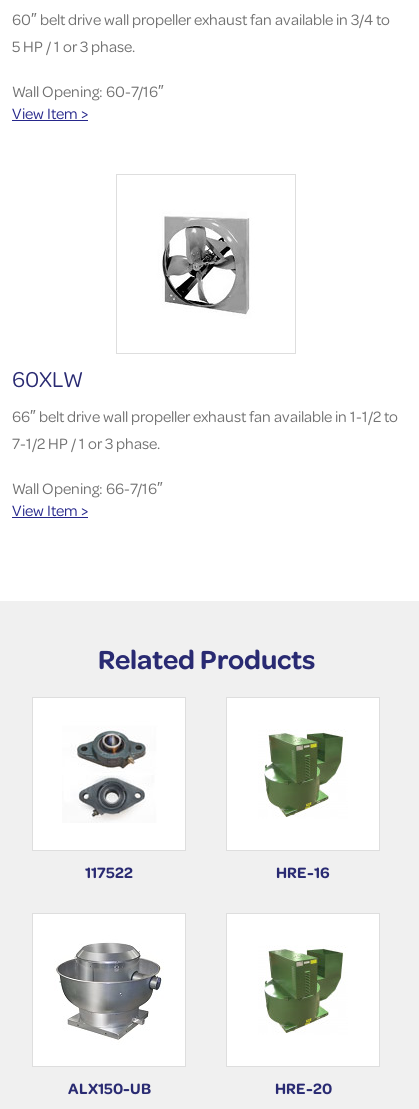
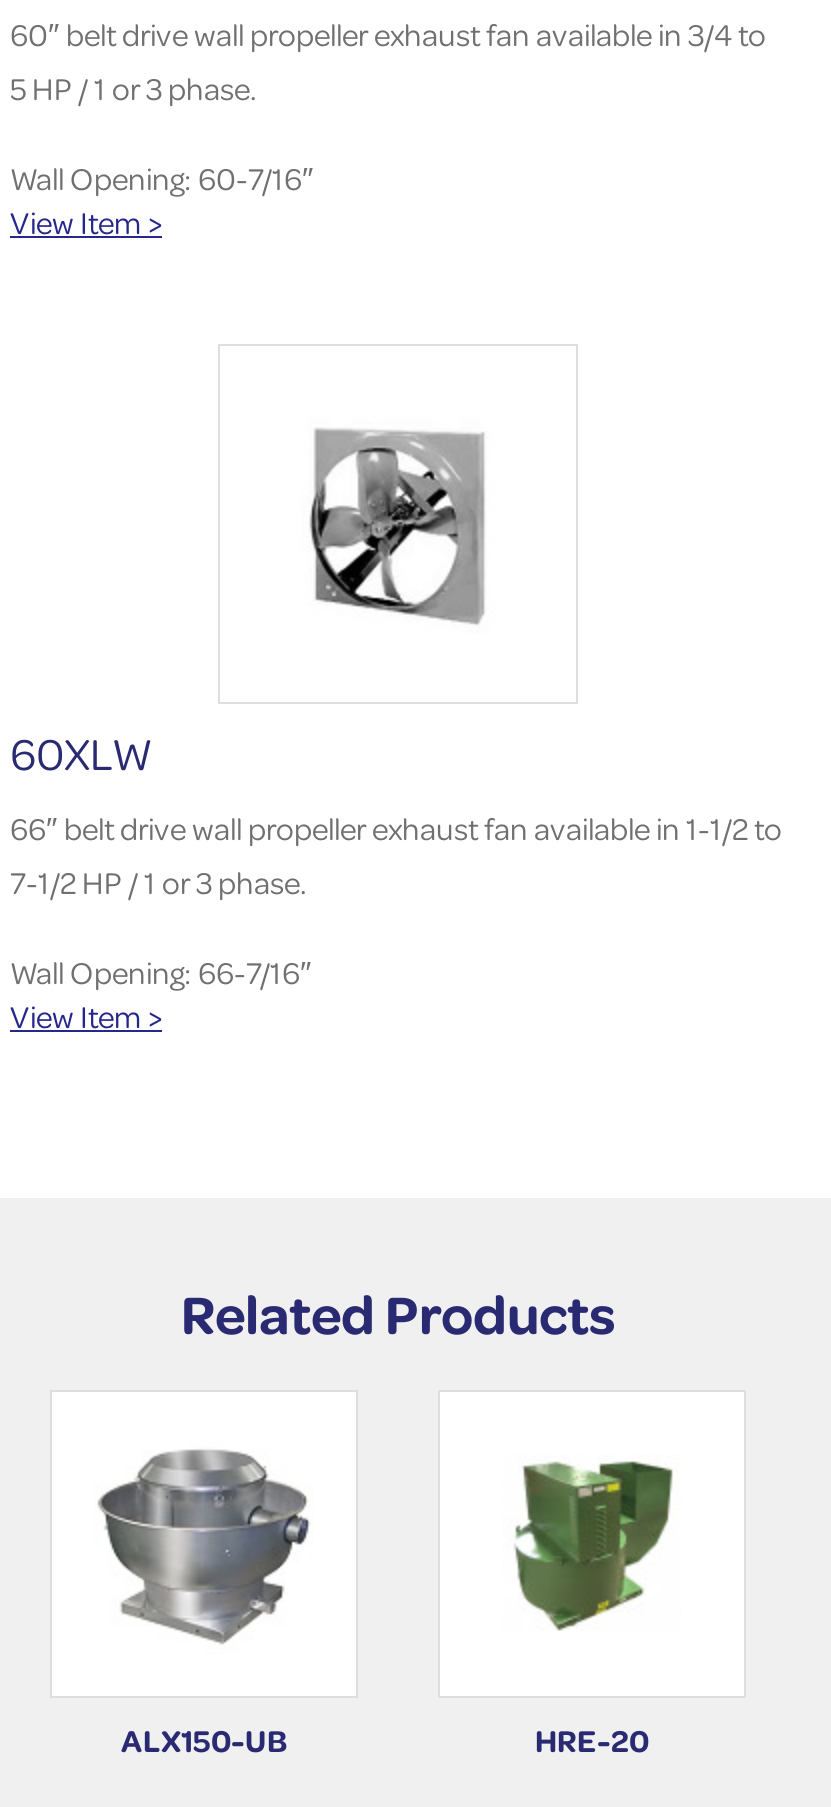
- [image]

- [image]

- 117522
- HRE-16
